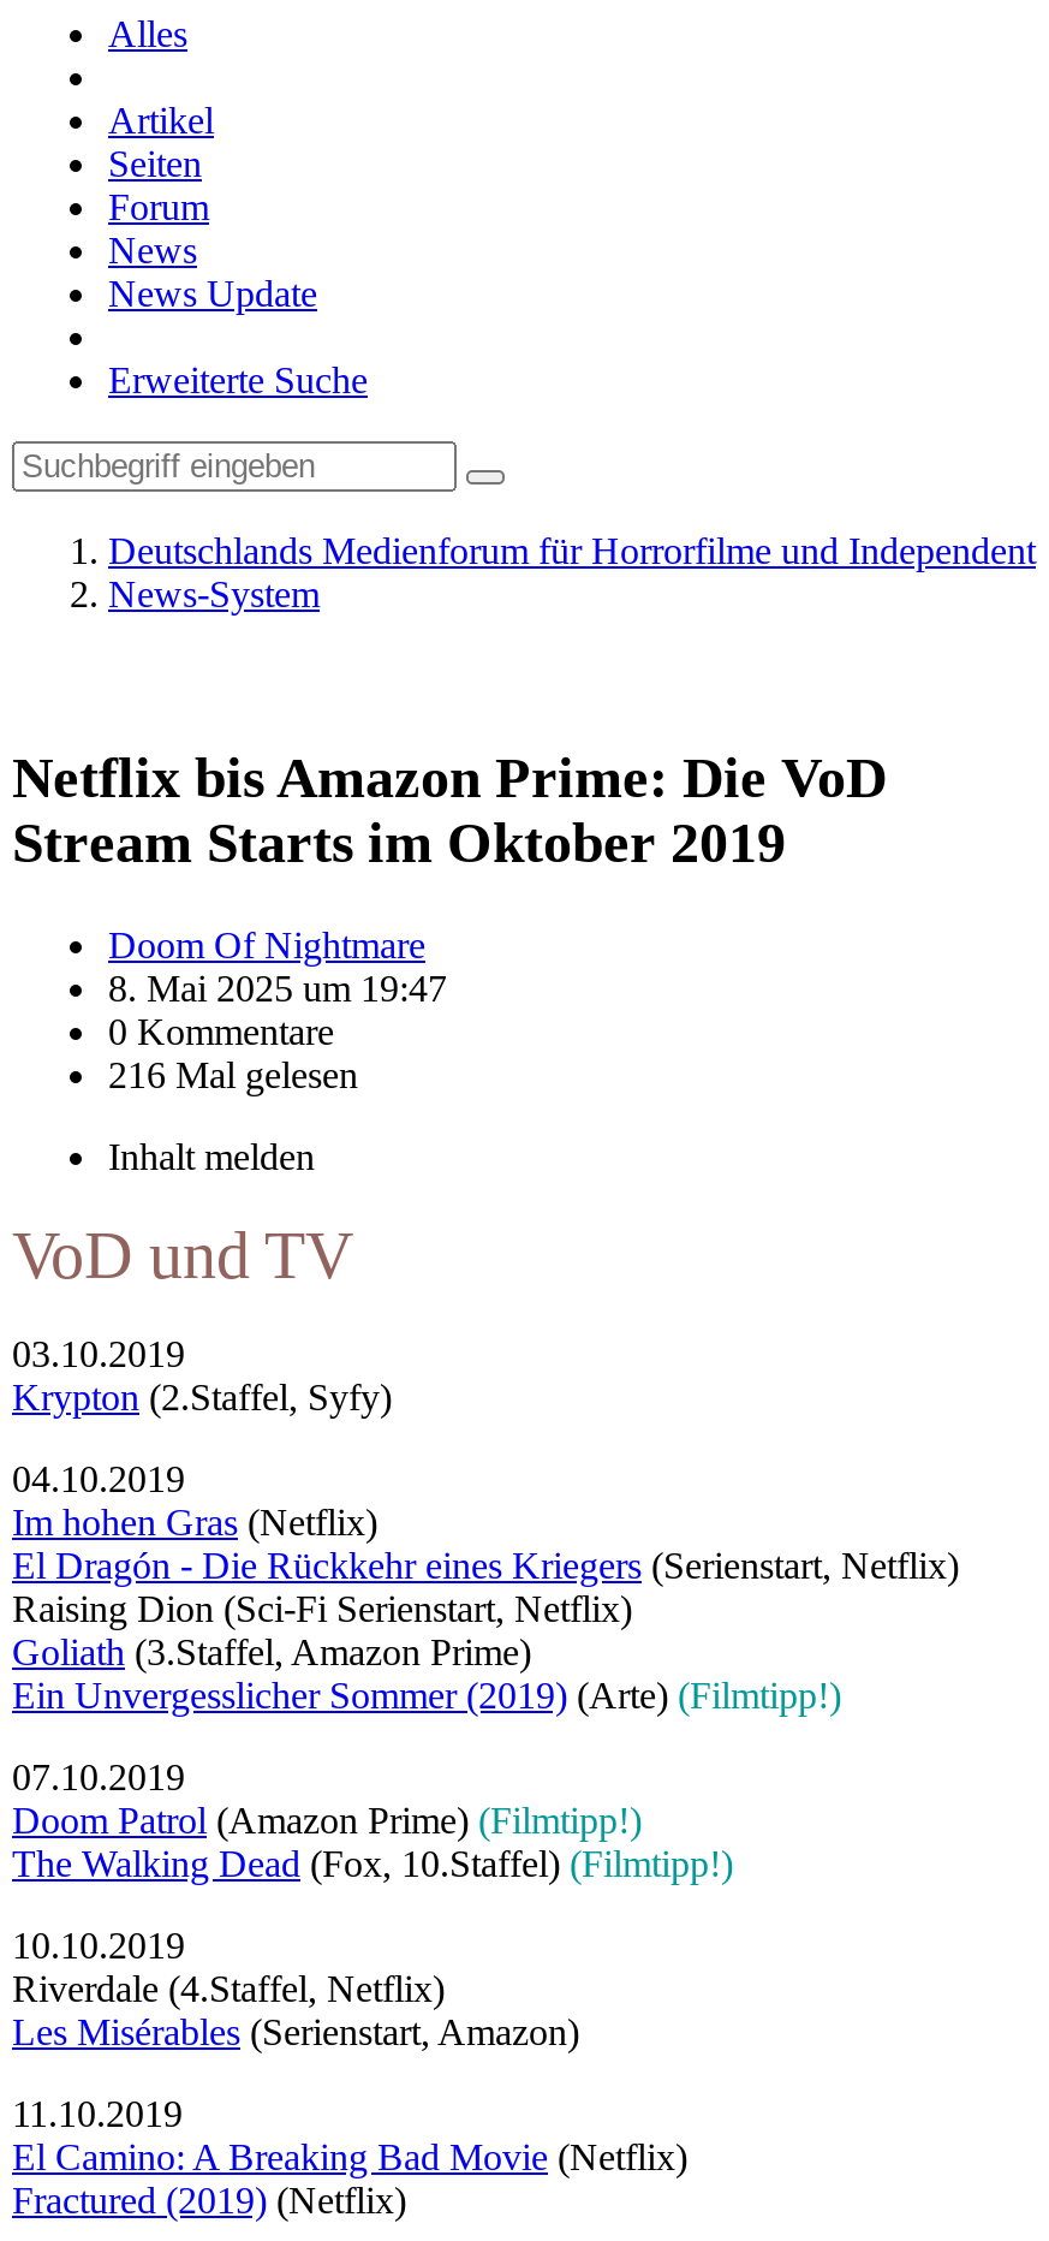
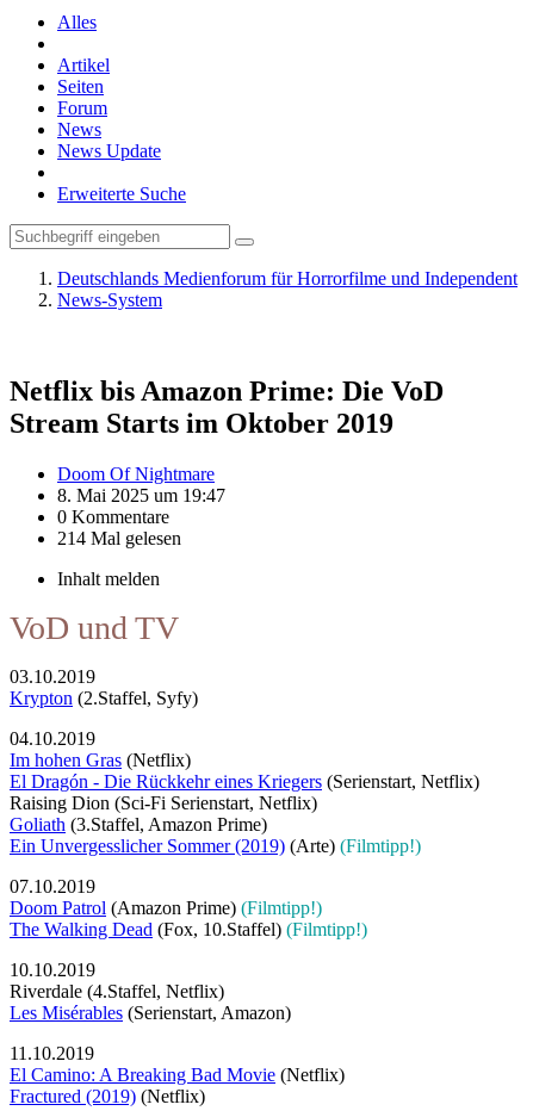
- 216 Mal gelesen
+ 214 Mal gelesen
